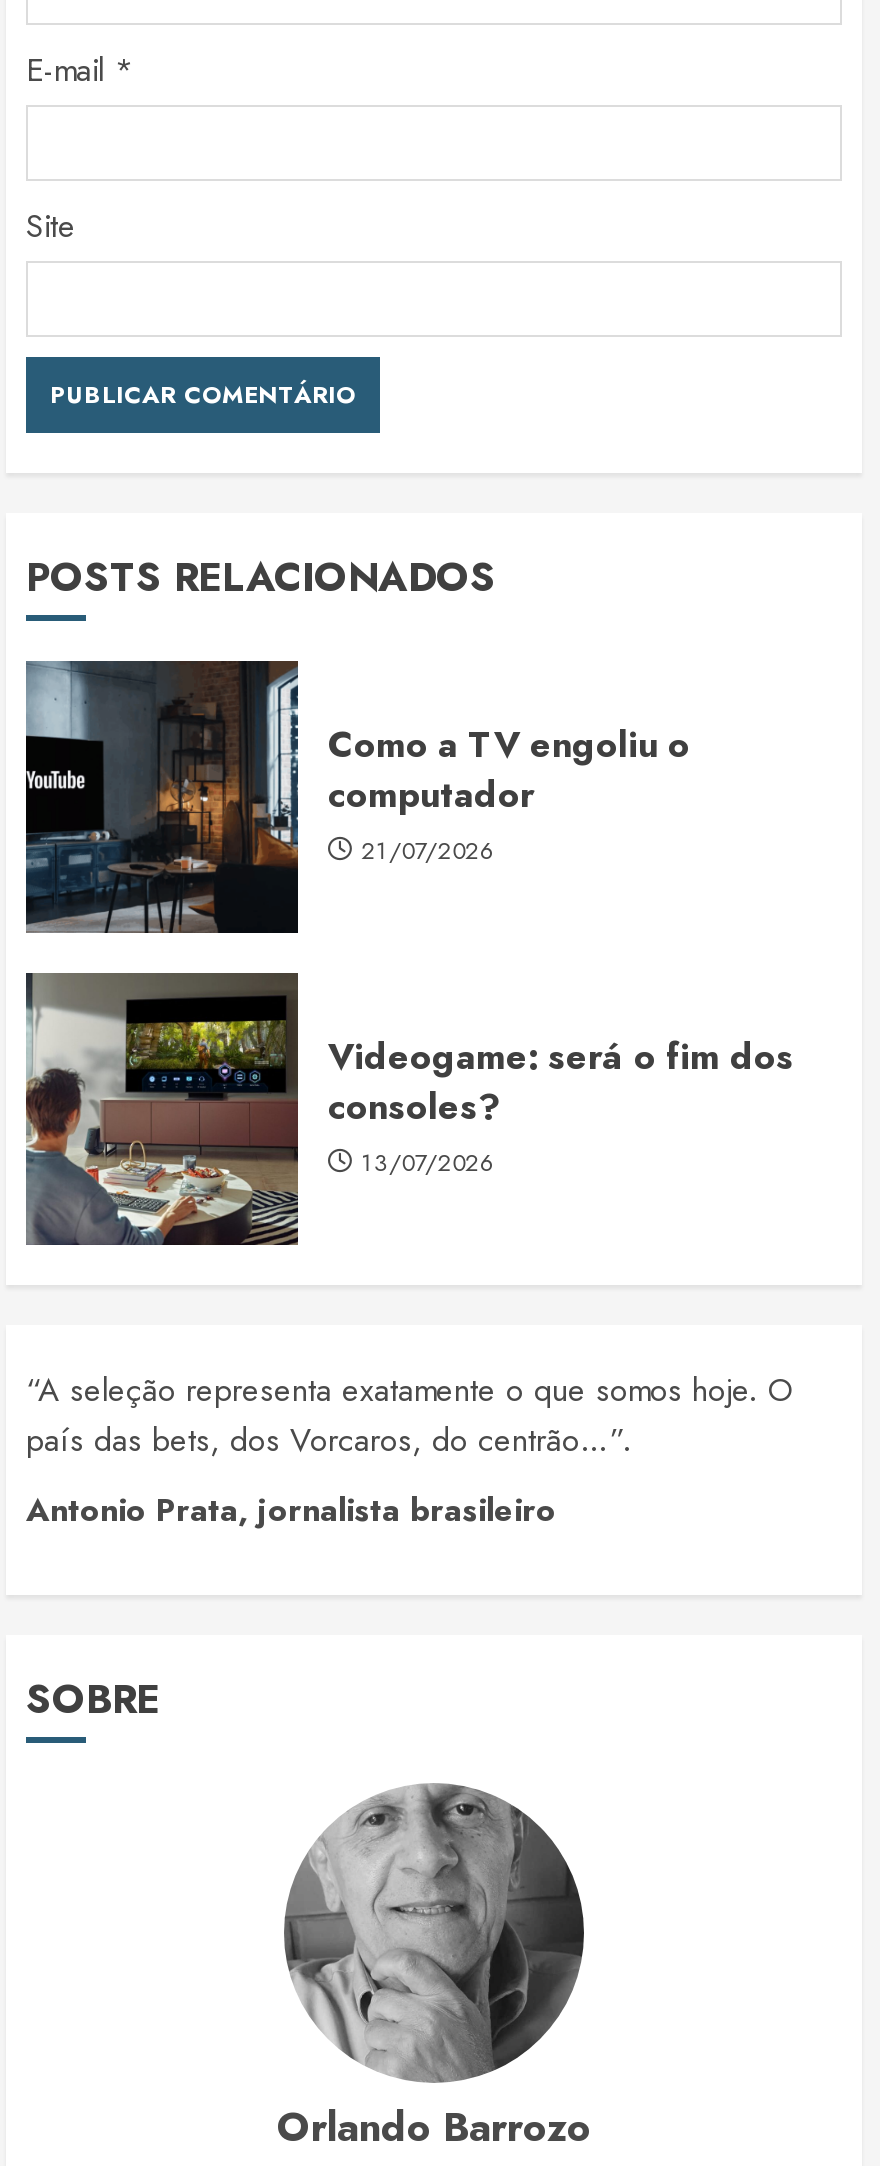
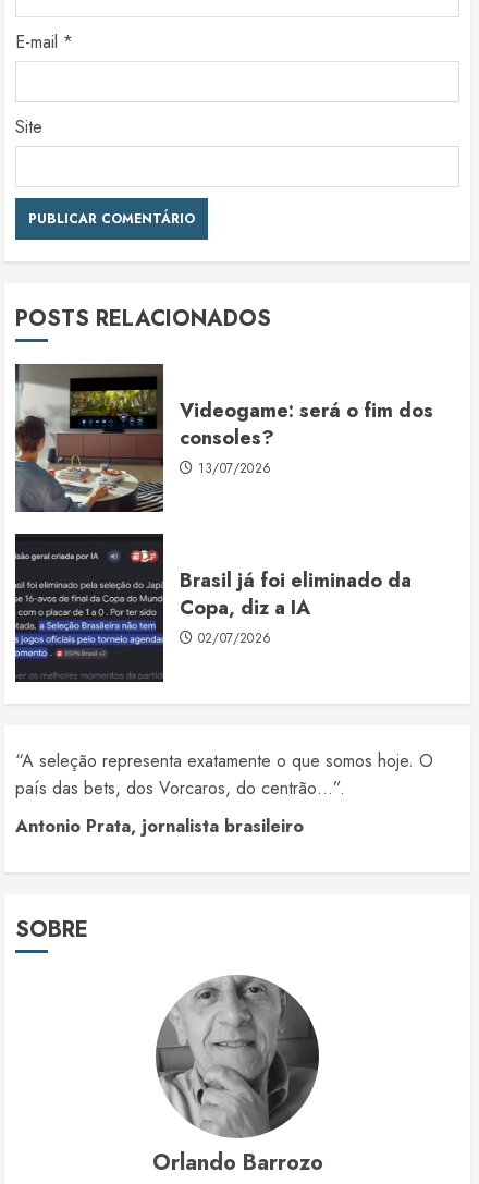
- [image]
- Como a TV engoliu o
- computador
- 21/07/2026

moved up: [image] | Videogame: será o fim dos | consoles? | 13/07/2026

+ [image]
+ Brasil já foi eliminado da
+ Copa, diz a IA
+ 02/07/2026
